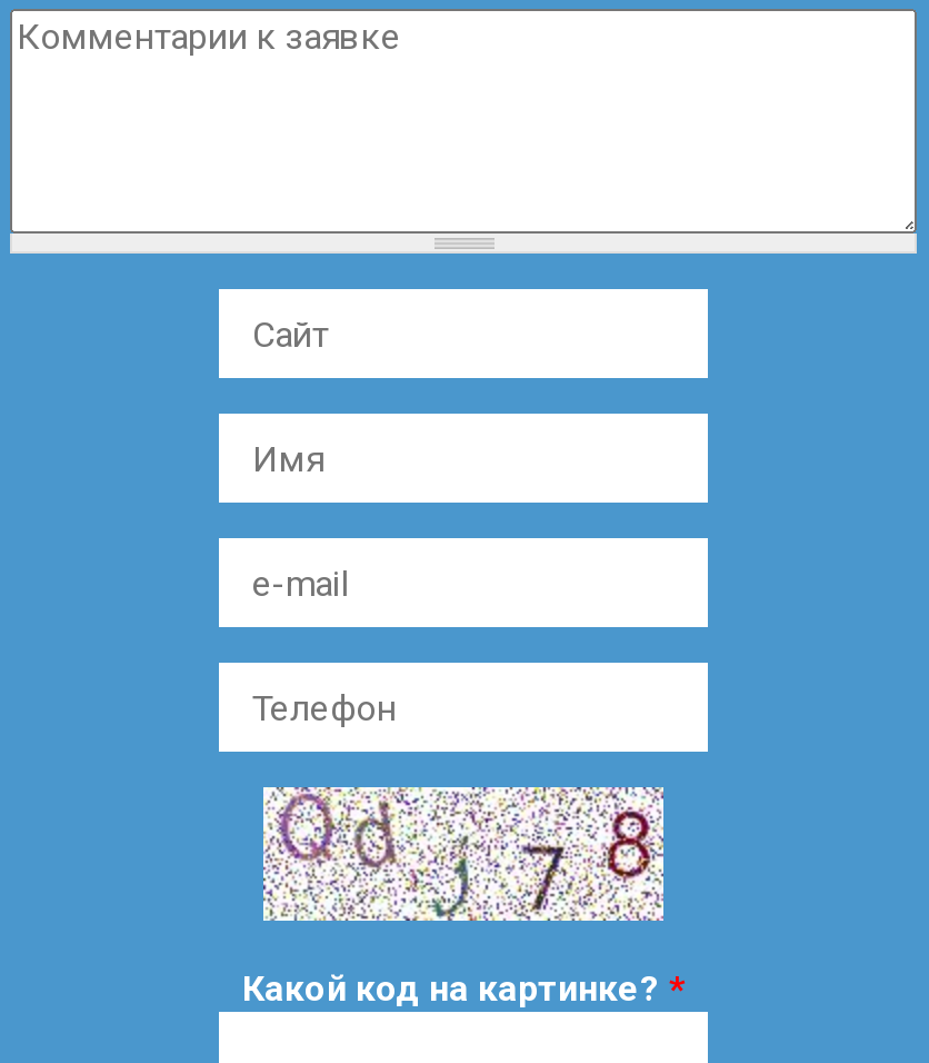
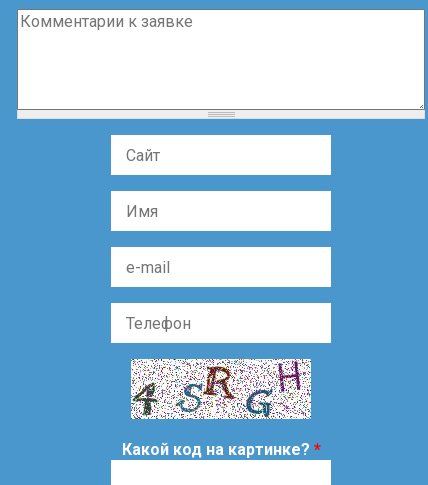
- [image]
+ [image]
